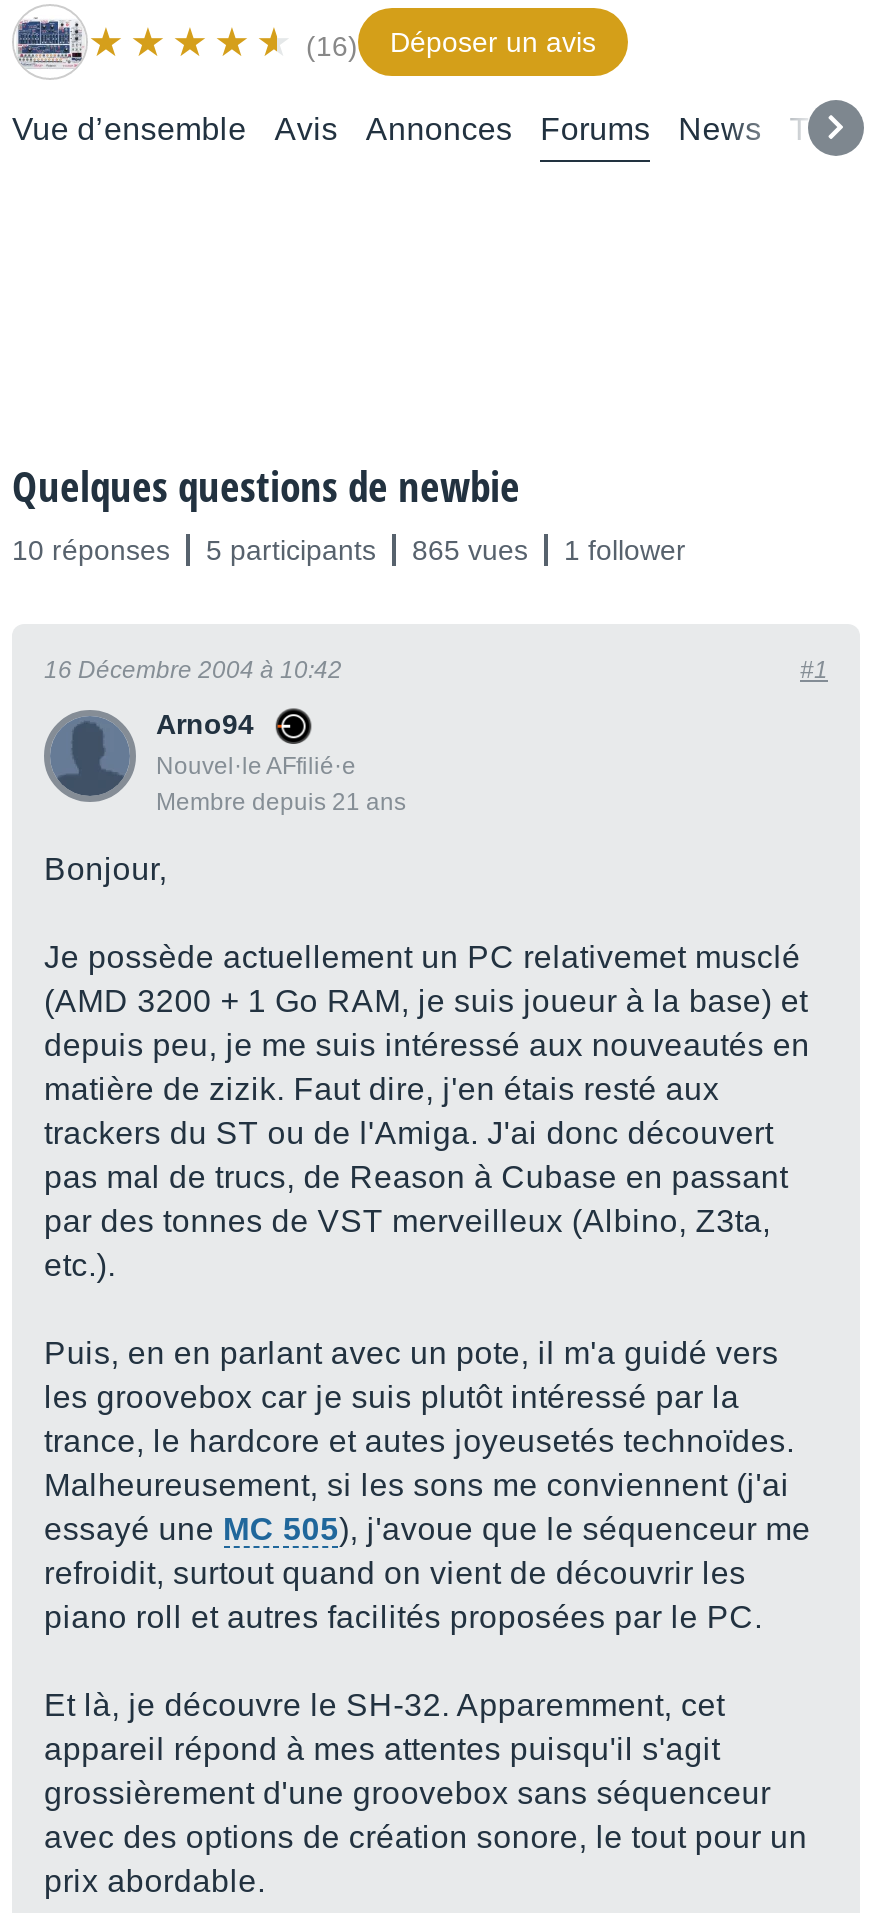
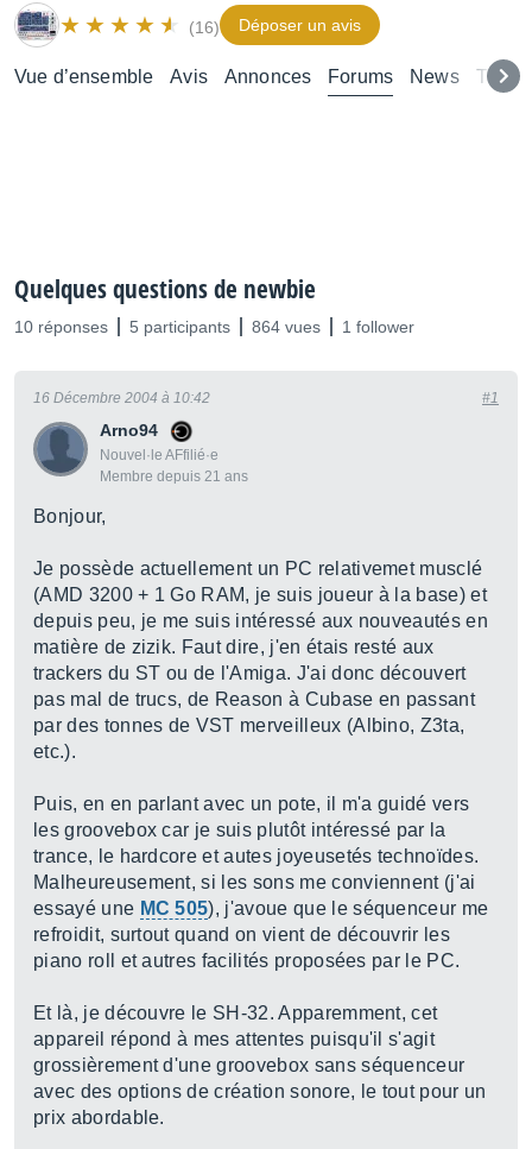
- 10 réponses 5 participants 865 vues 1 follower
+ 10 réponses 5 participants 864 vues 1 follower
